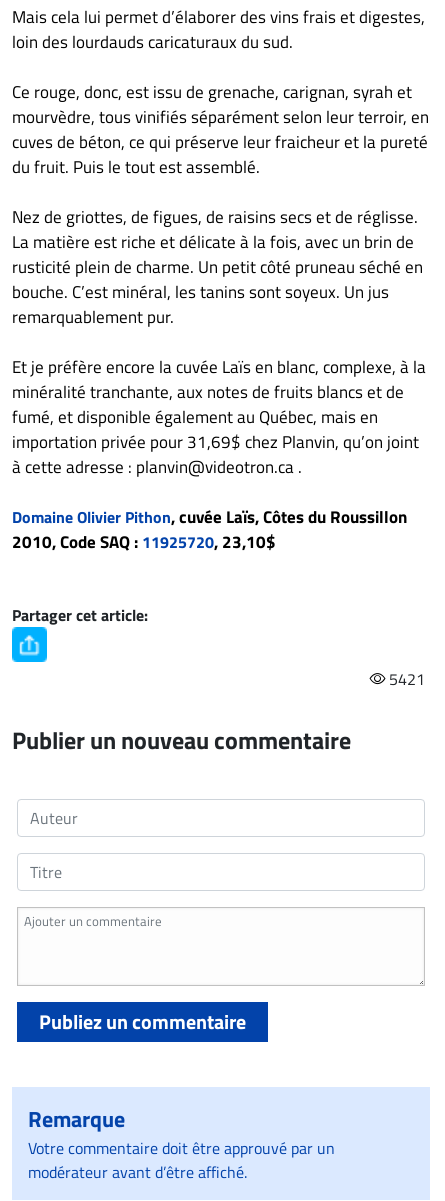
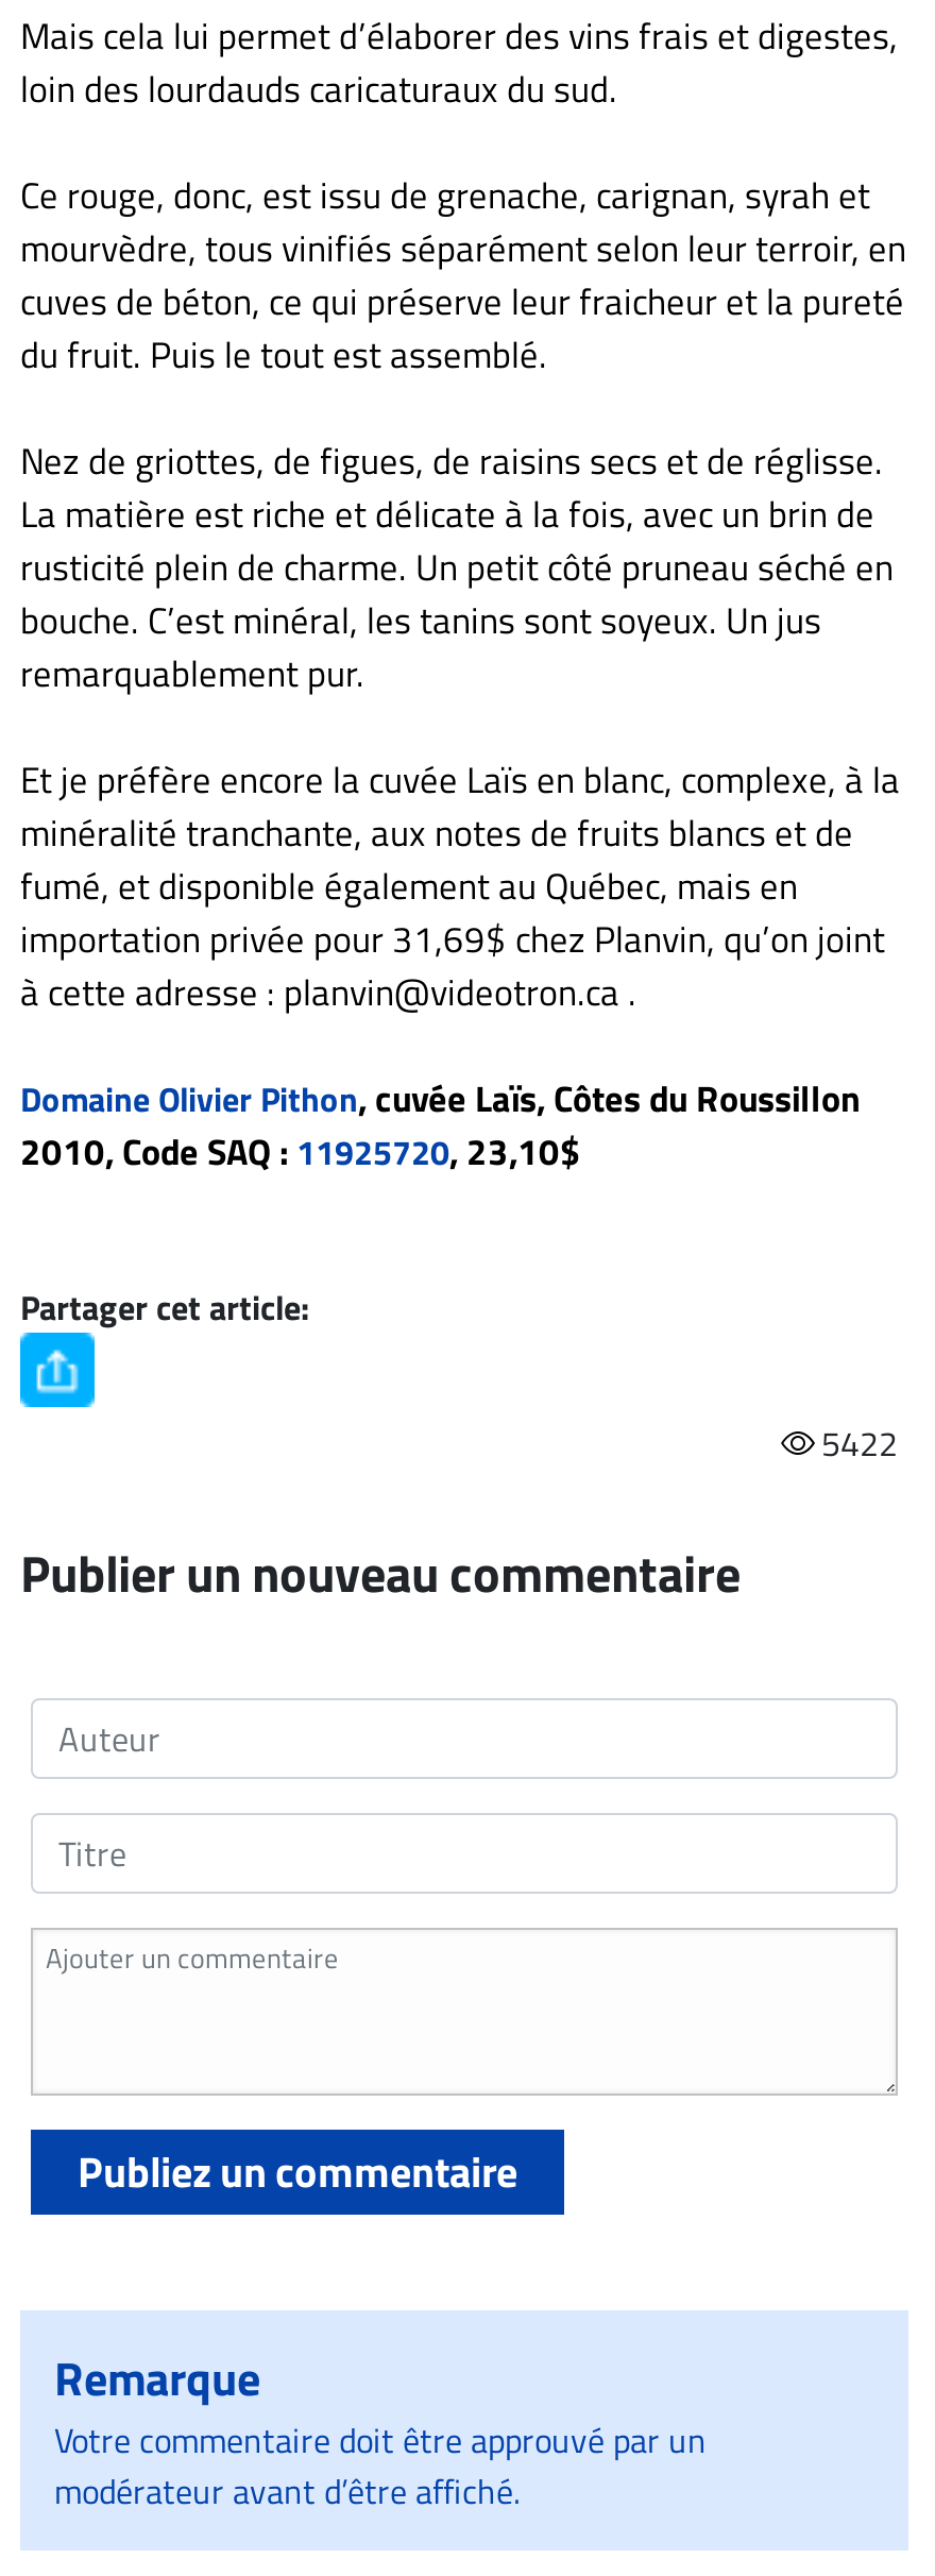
- 5421
+ 5422
